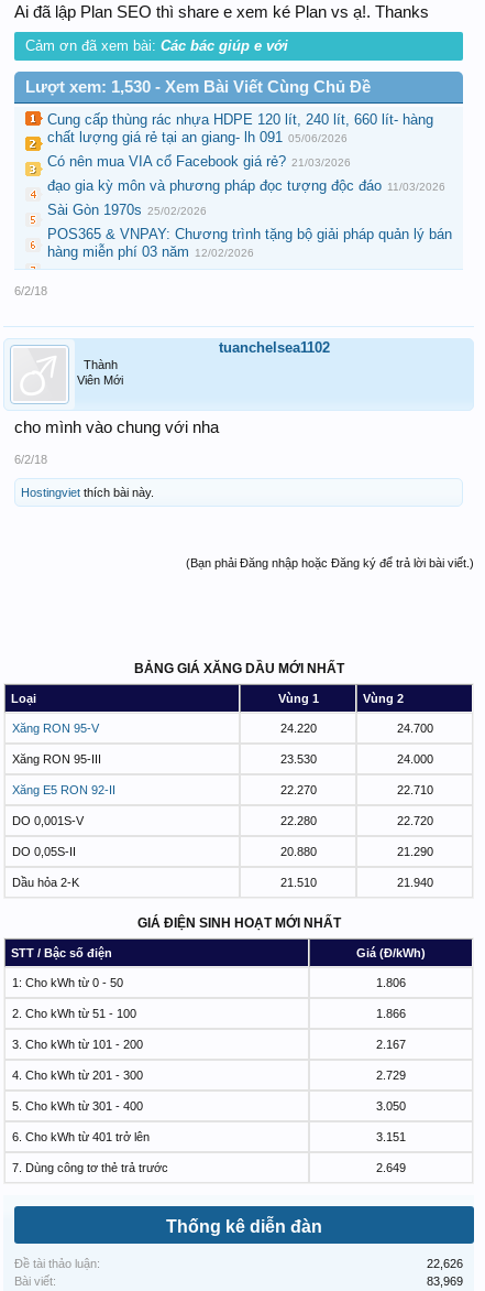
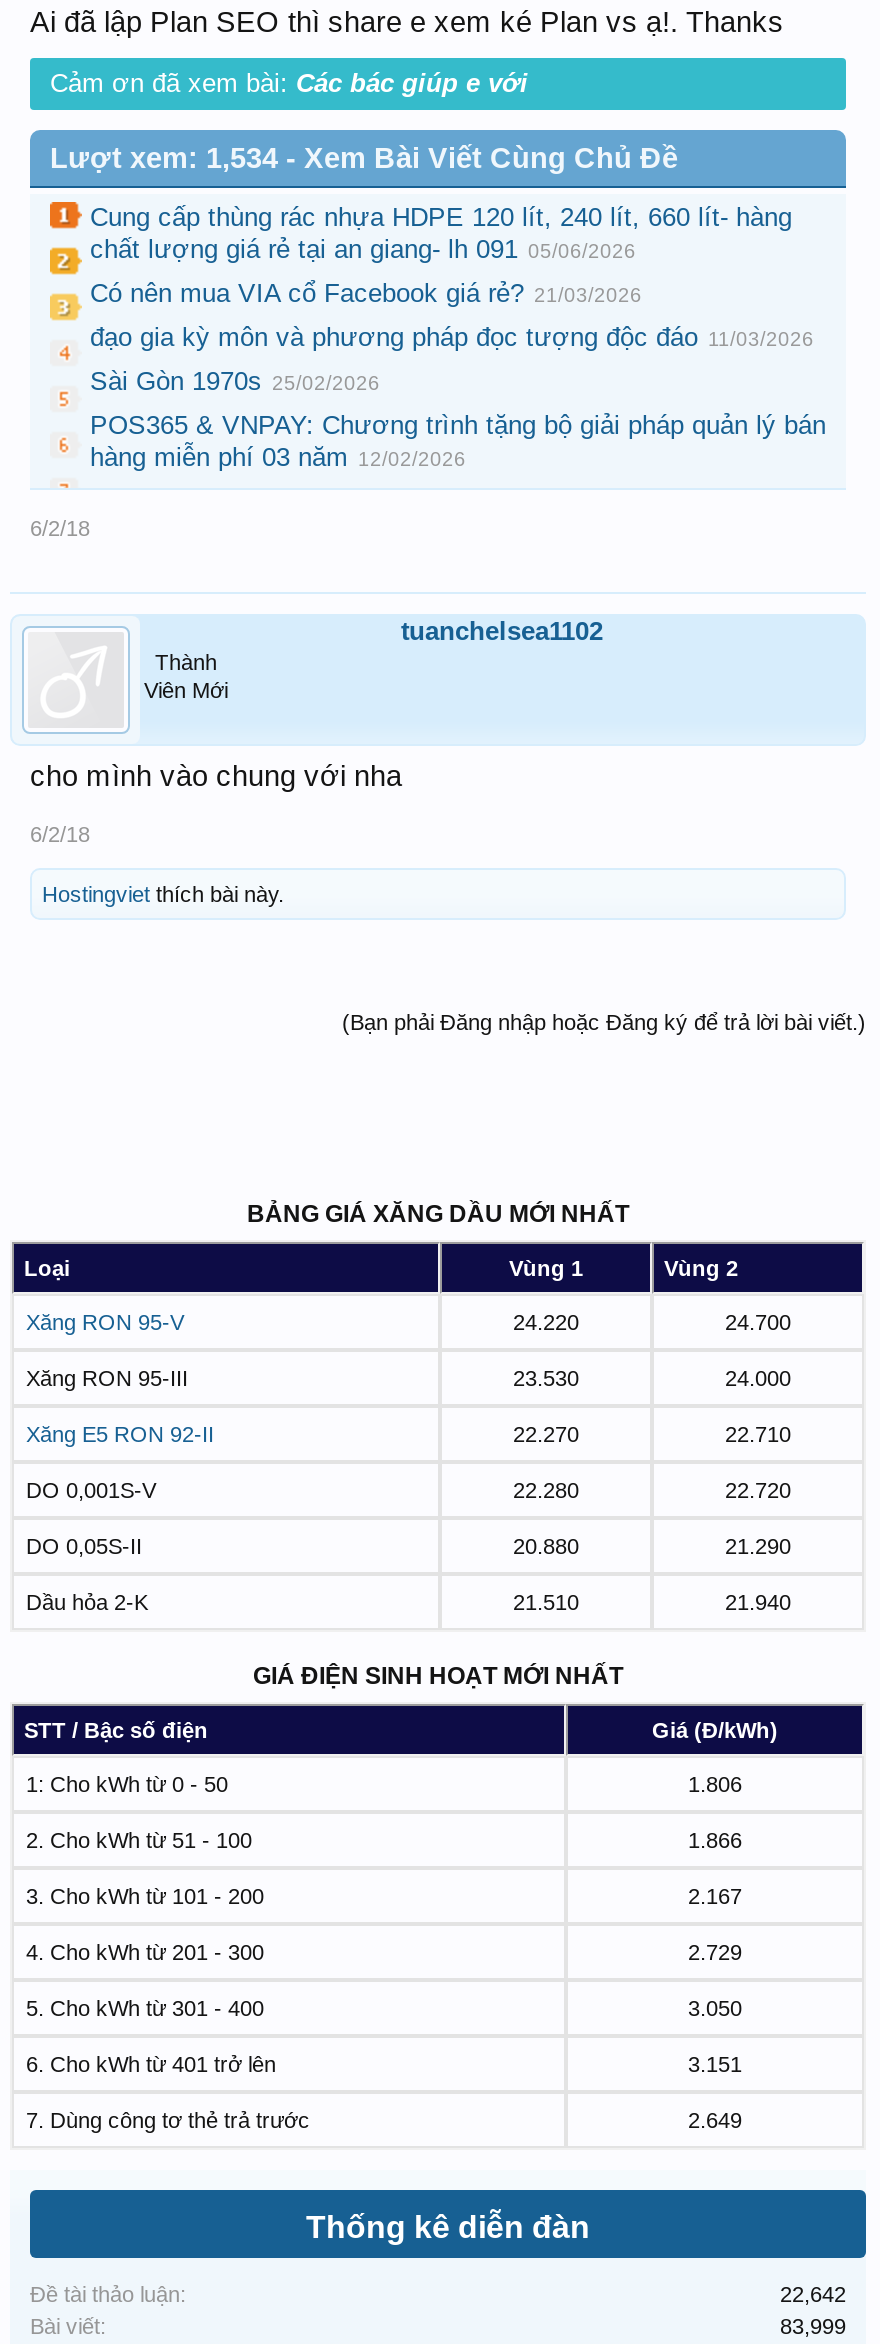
- Lượt xem: 1,530 - Xem Bài Viết Cùng Chủ Đề
+ Lượt xem: 1,534 - Xem Bài Viết Cùng Chủ Đề

- 22,626
+ 22,642

- 83,969
+ 83,999
